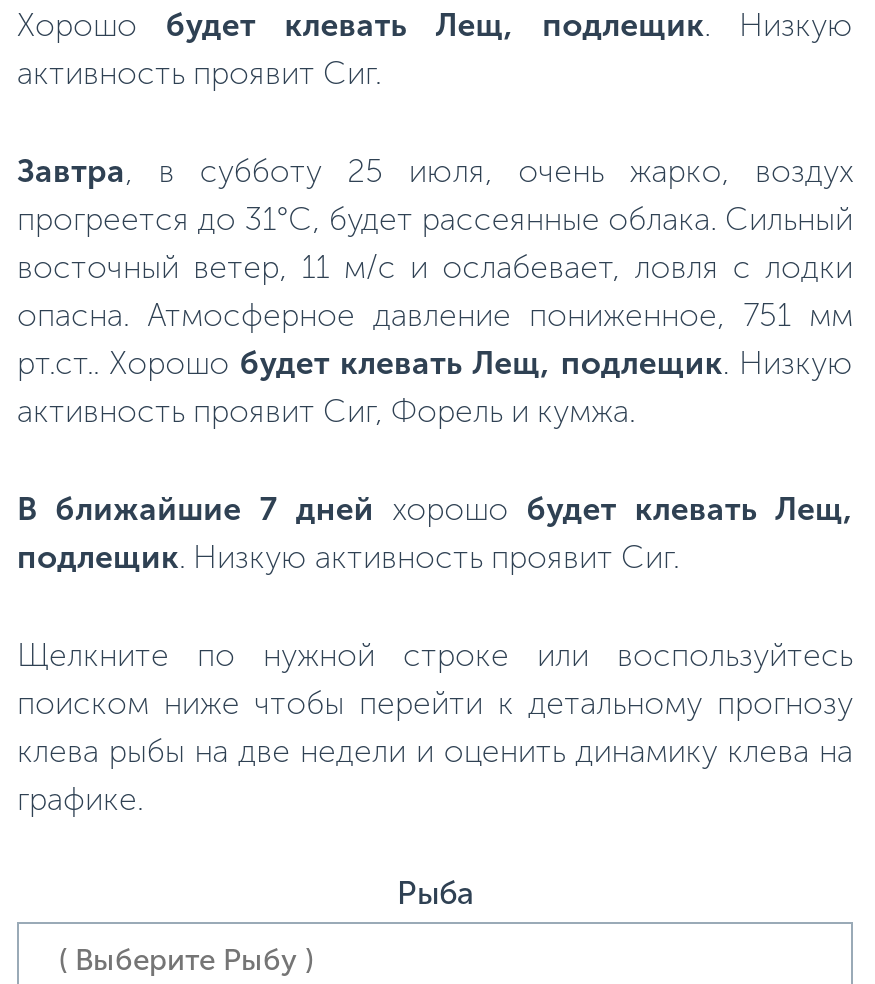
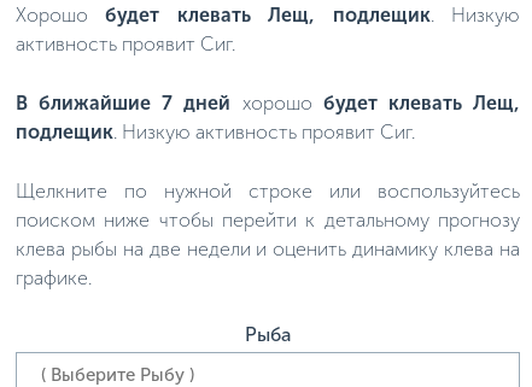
- Завтра, в субботу 25 июля, очень жарко, воздух
- прогреется до 31°C, будет рассеянные облака. Сильный
- восточный ветер, 11 м/с и ослабевает, ловля с лодки
- опасна. Атмосферное давление пониженное, 751 мм
- рт.ст.. Хорошо будет клевать Лещ, подлещик. Низкую
- активность проявит Сиг, Форель и кумжа.
